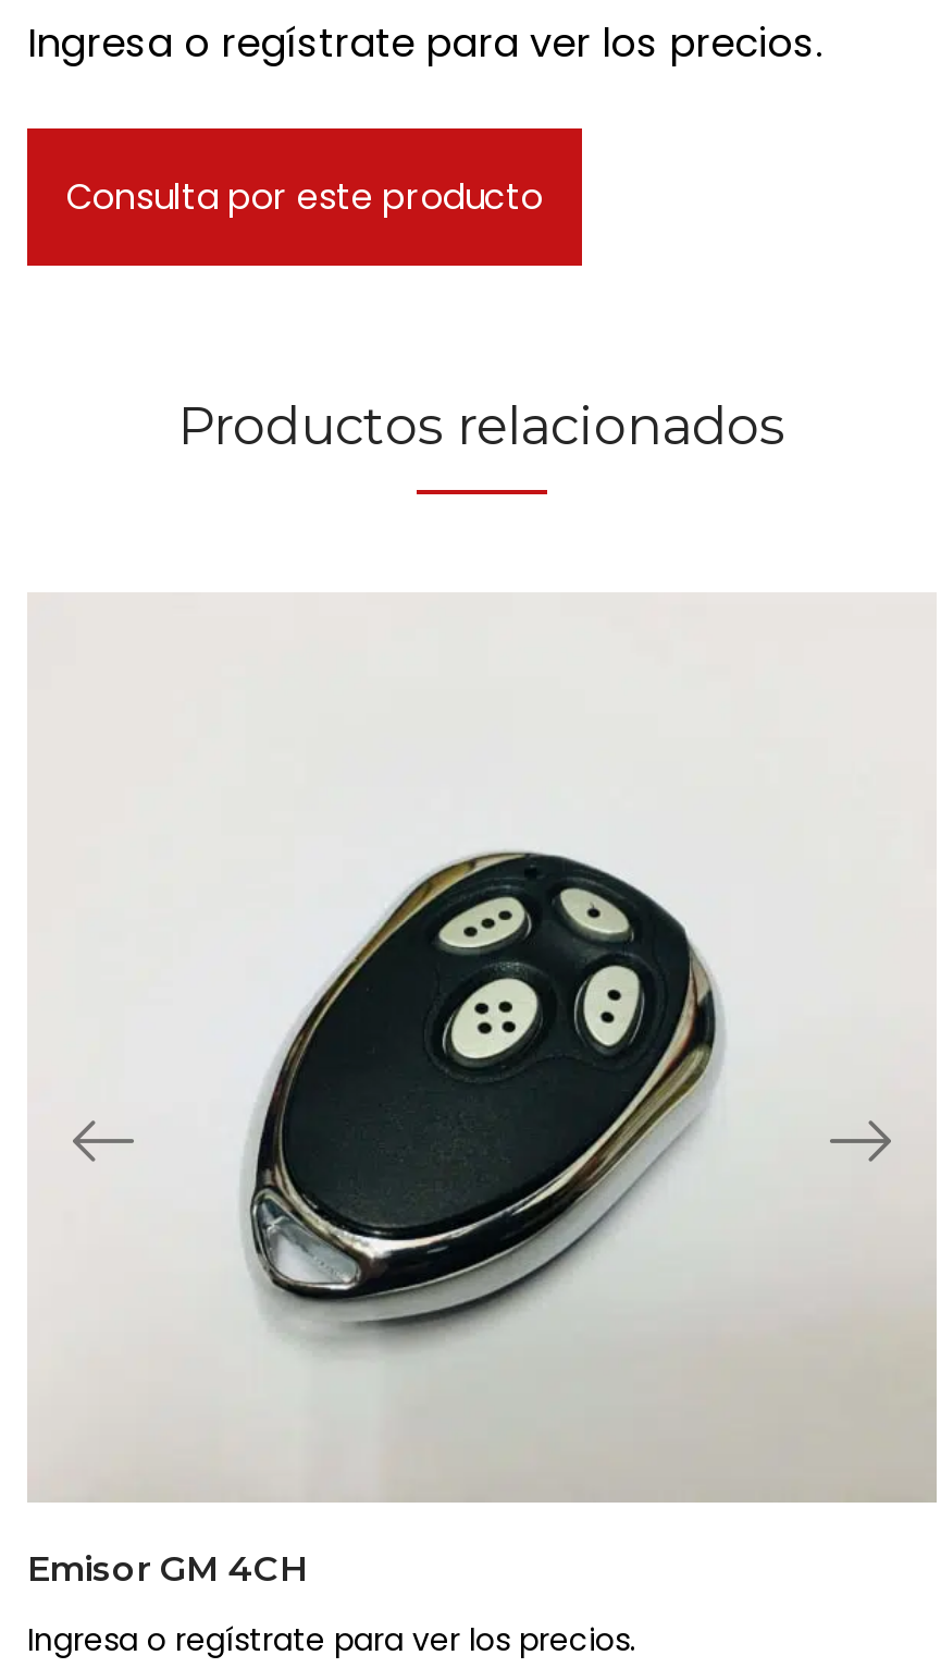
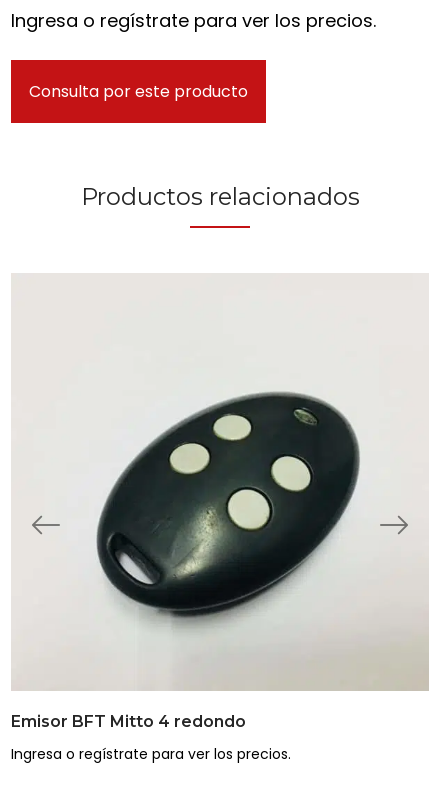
- [image]
+ [image]

- Emisor GM 4CH
+ Emisor BFT Mitto 4 redondo
